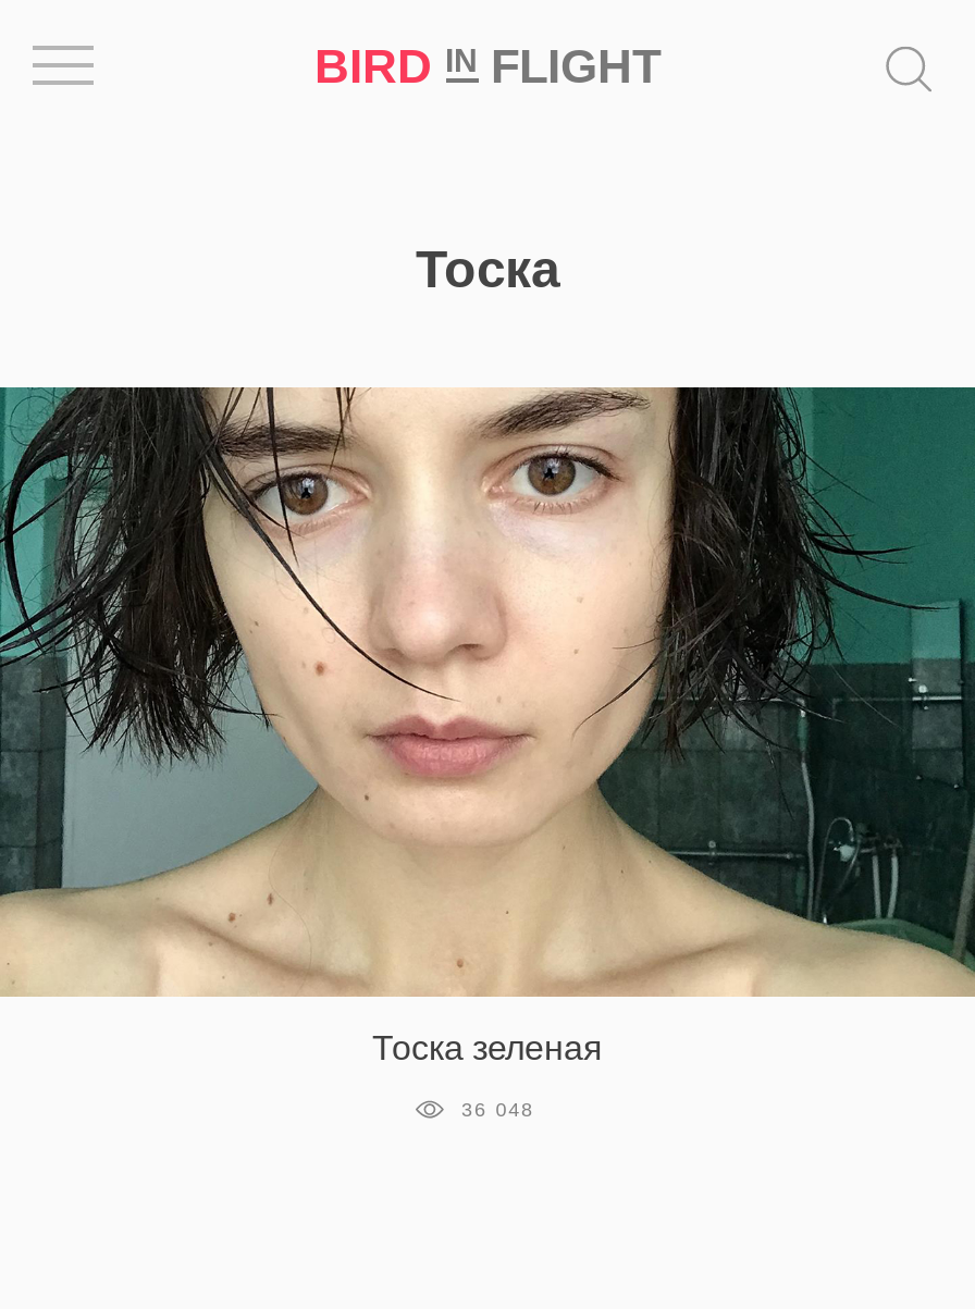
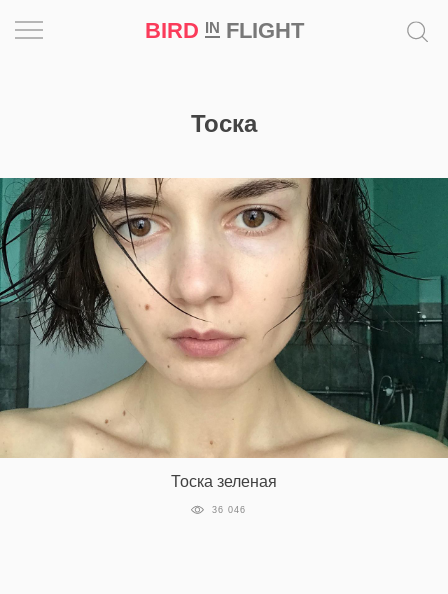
- 36 048
+ 36 046
